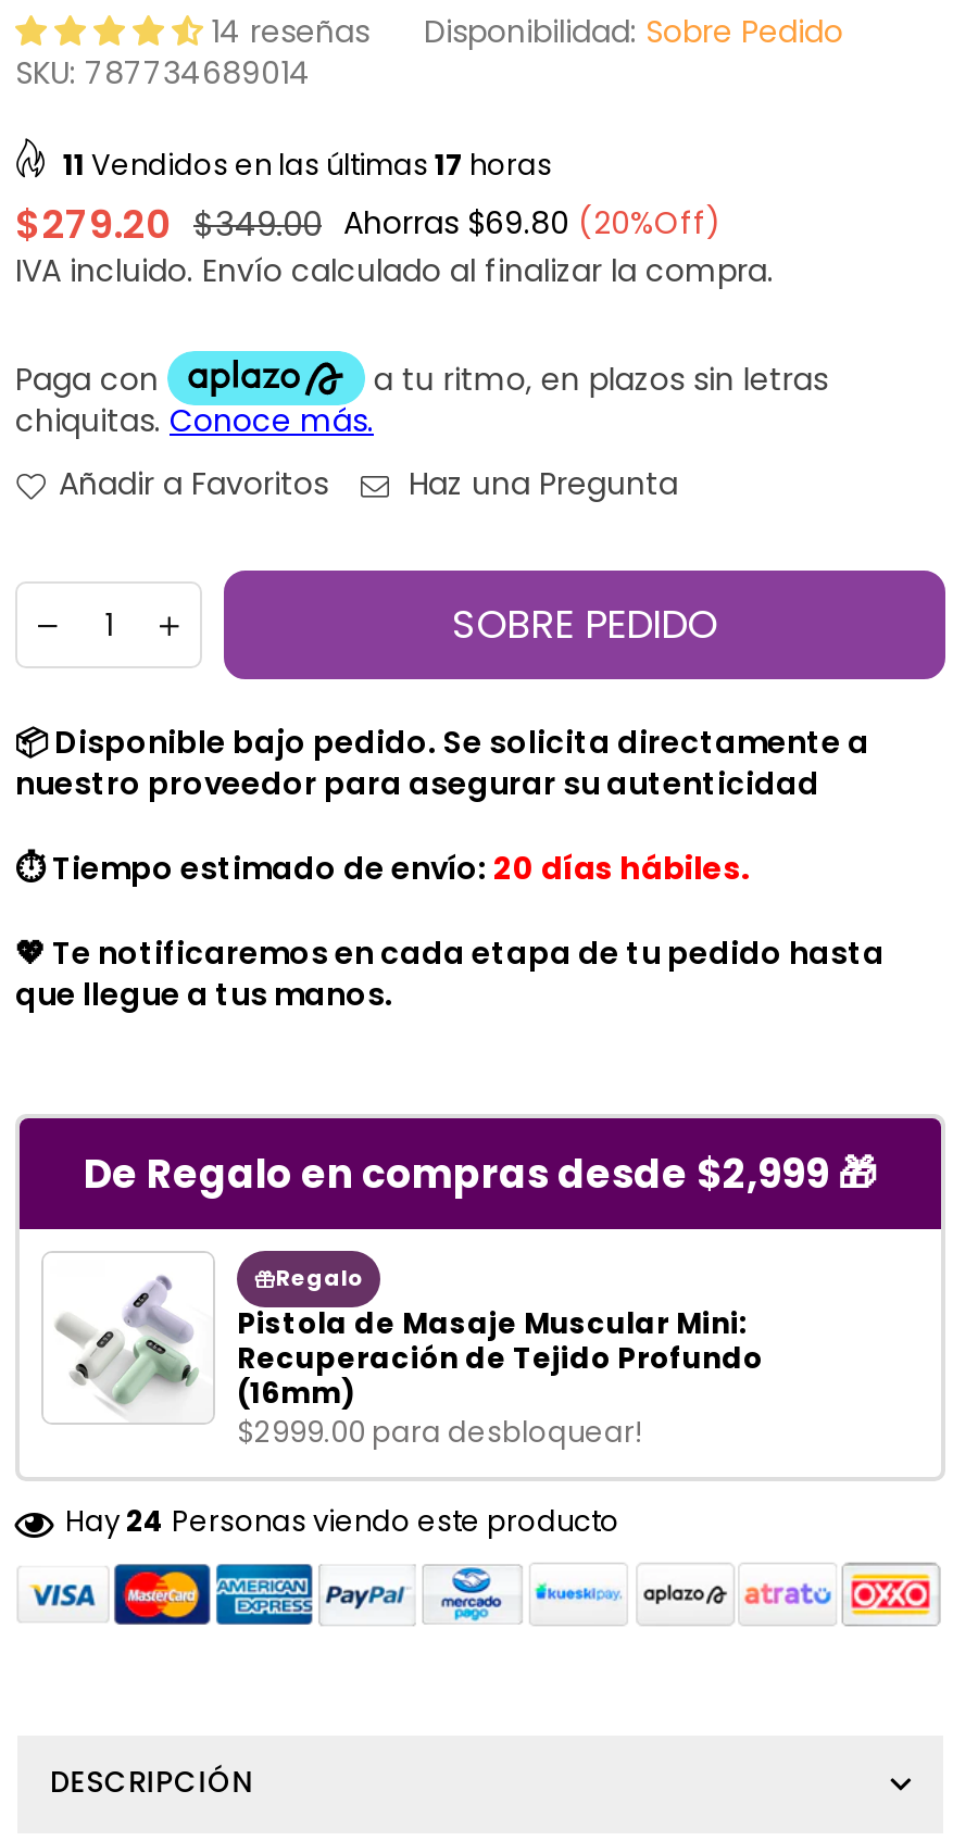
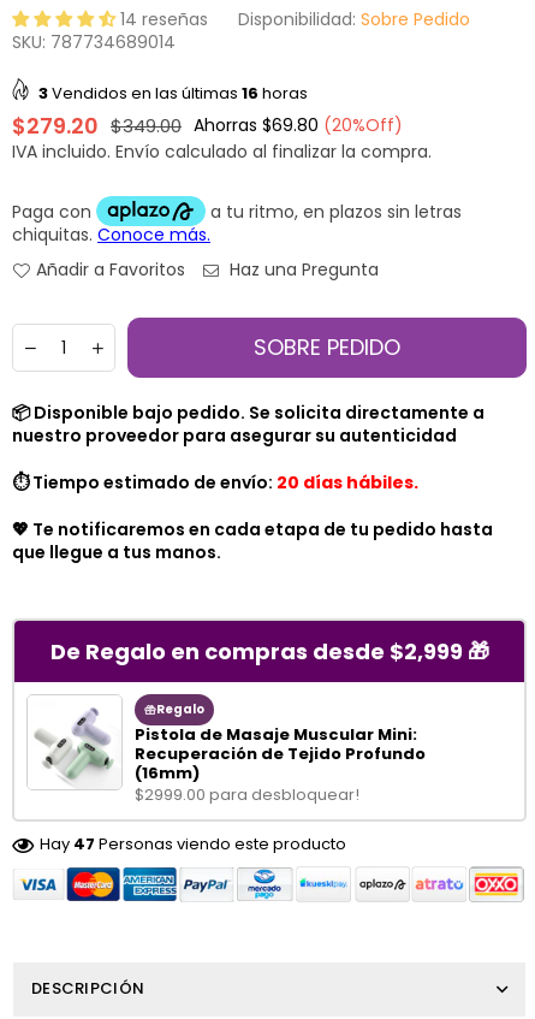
- 11 Vendidos en las últimas 17 horas
+ 3 Vendidos en las últimas 16 horas

- Hay 24 Personas viendo este producto
+ Hay 47 Personas viendo este producto
